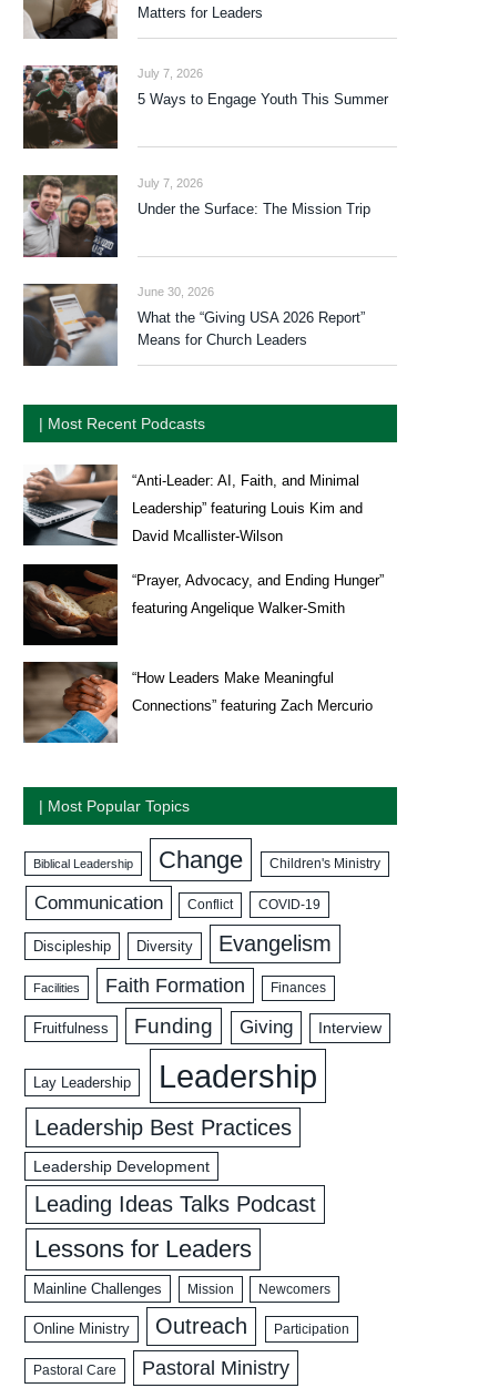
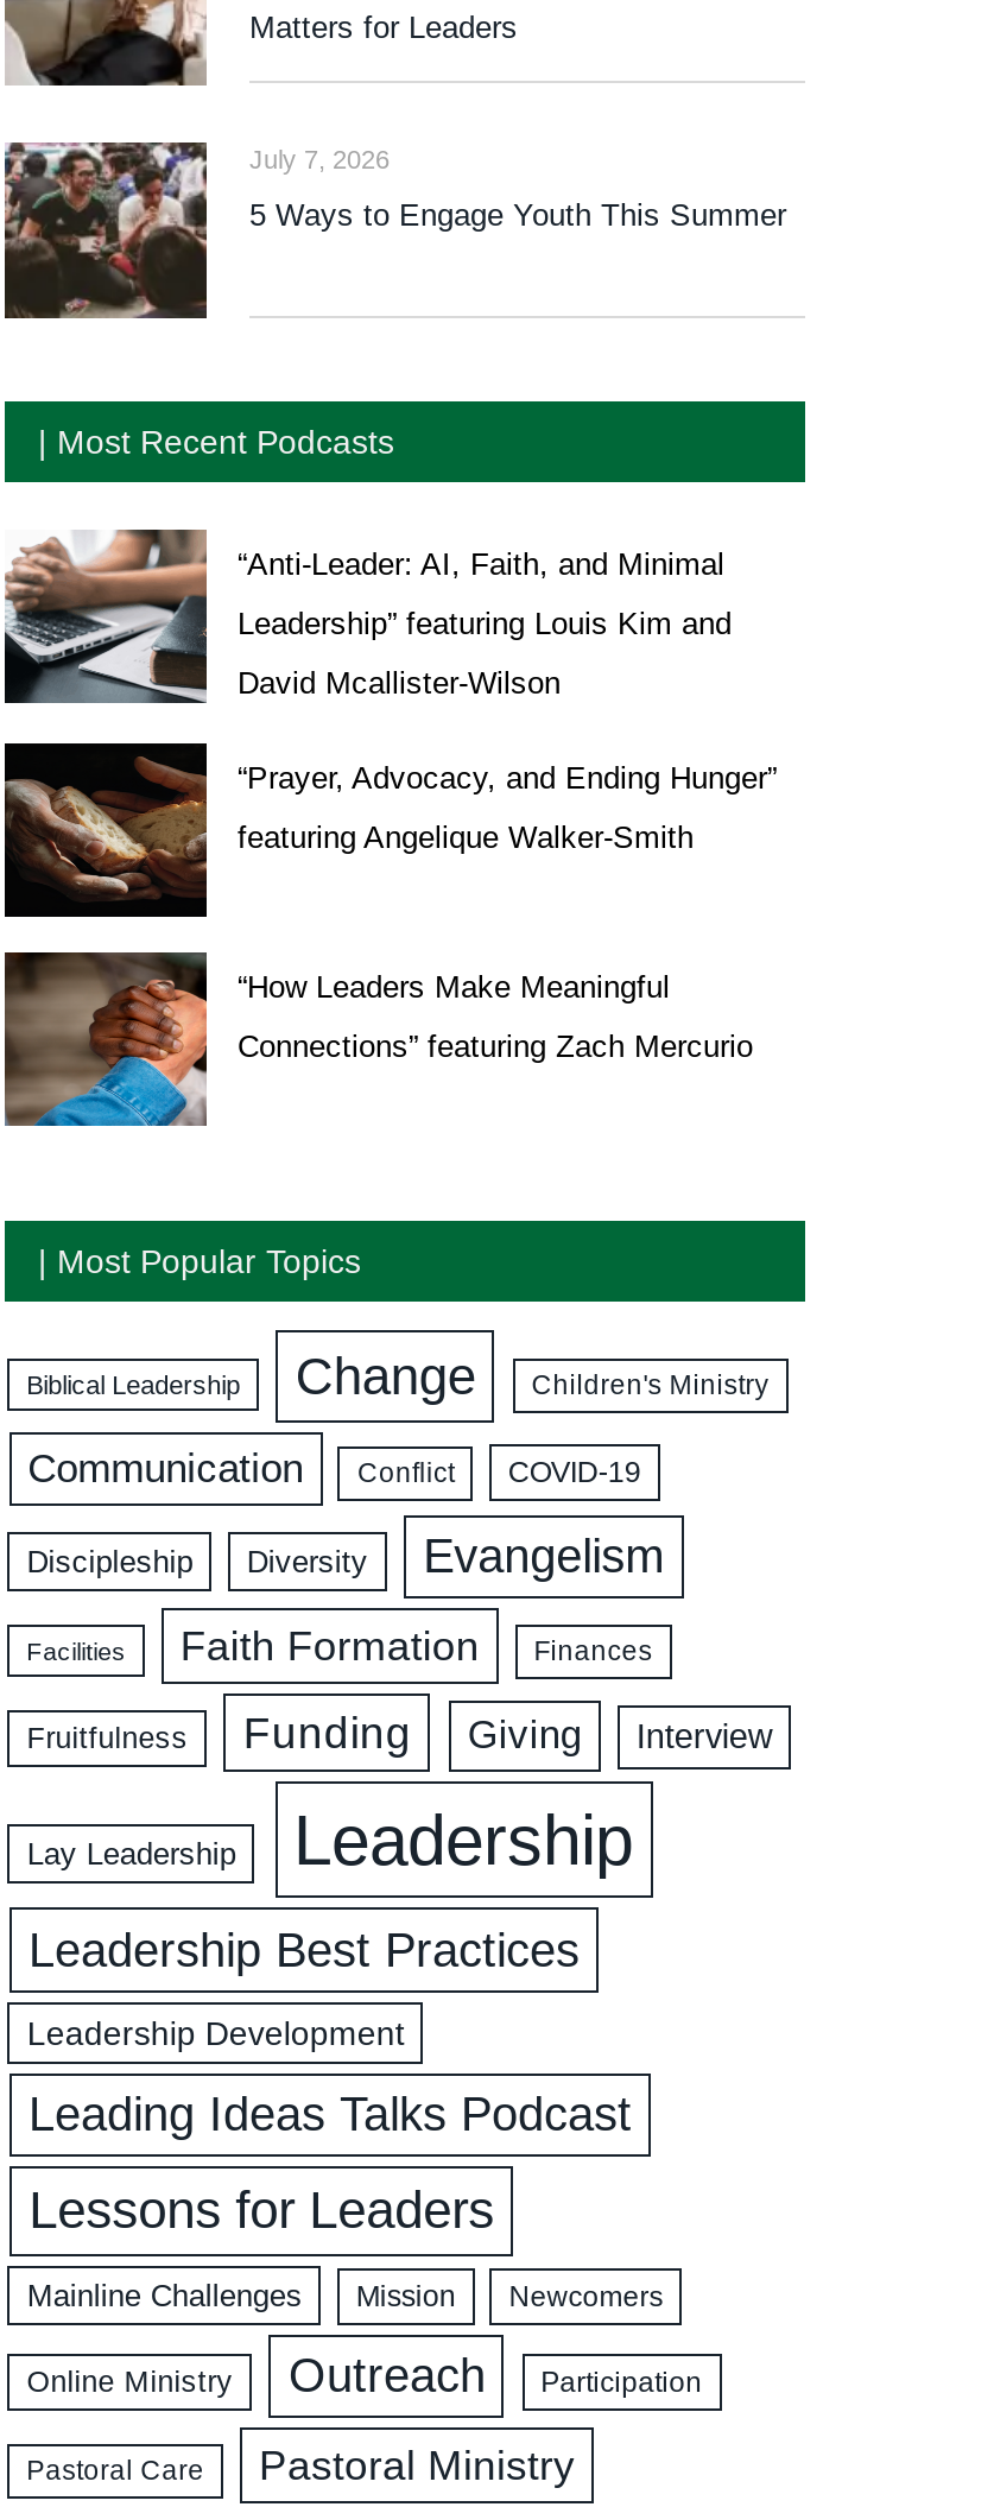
- [image]
- July 7, 2026
- Under the Surface: The Mission Trip

- [image]
- June 30, 2026
- What the “Giving USA 2026 Report”
- Means for Church Leaders
